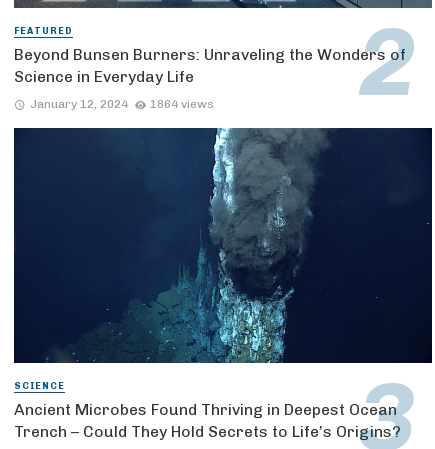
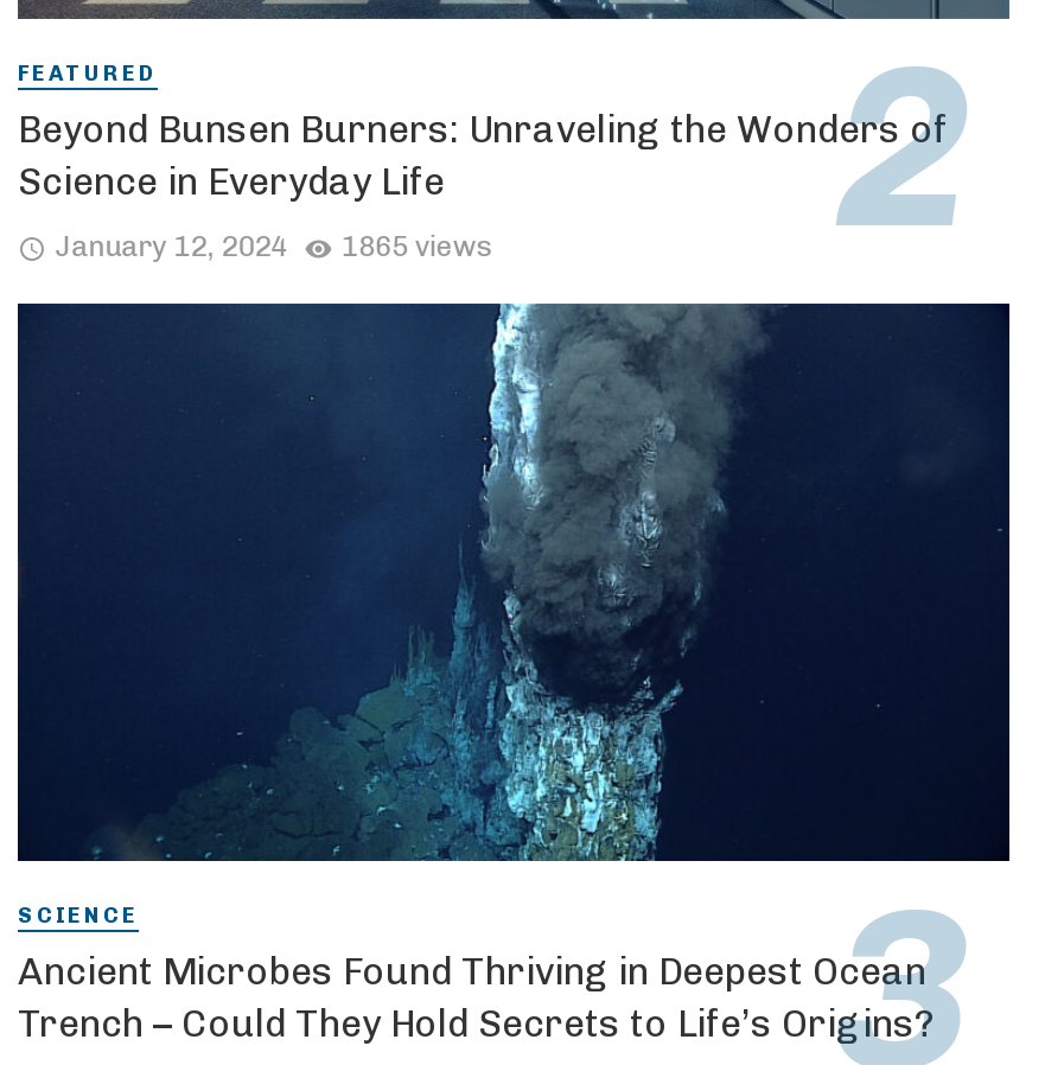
- January 12, 2024 1864 views
+ January 12, 2024 1865 views
